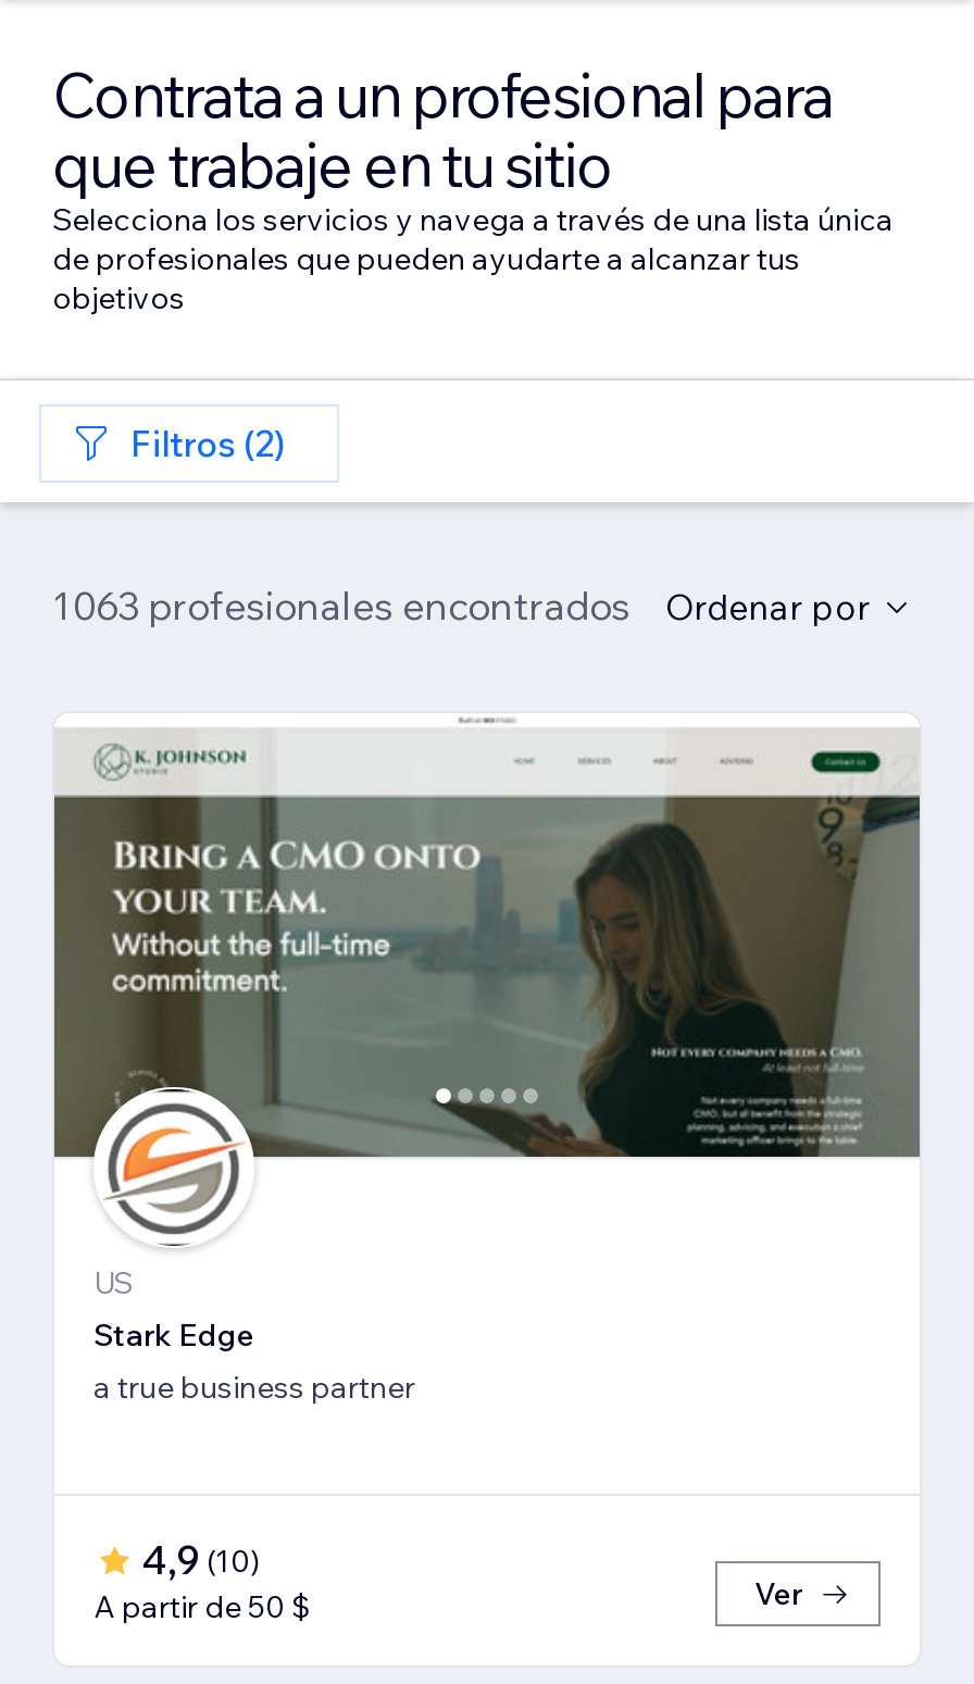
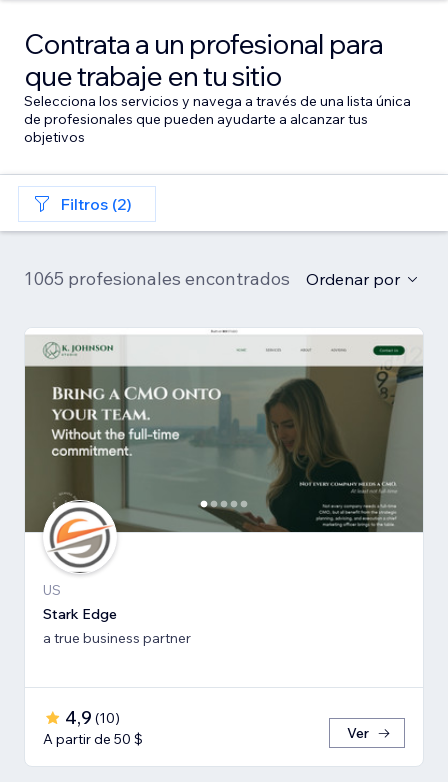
- 1063 profesionales encontrados
+ 1065 profesionales encontrados
